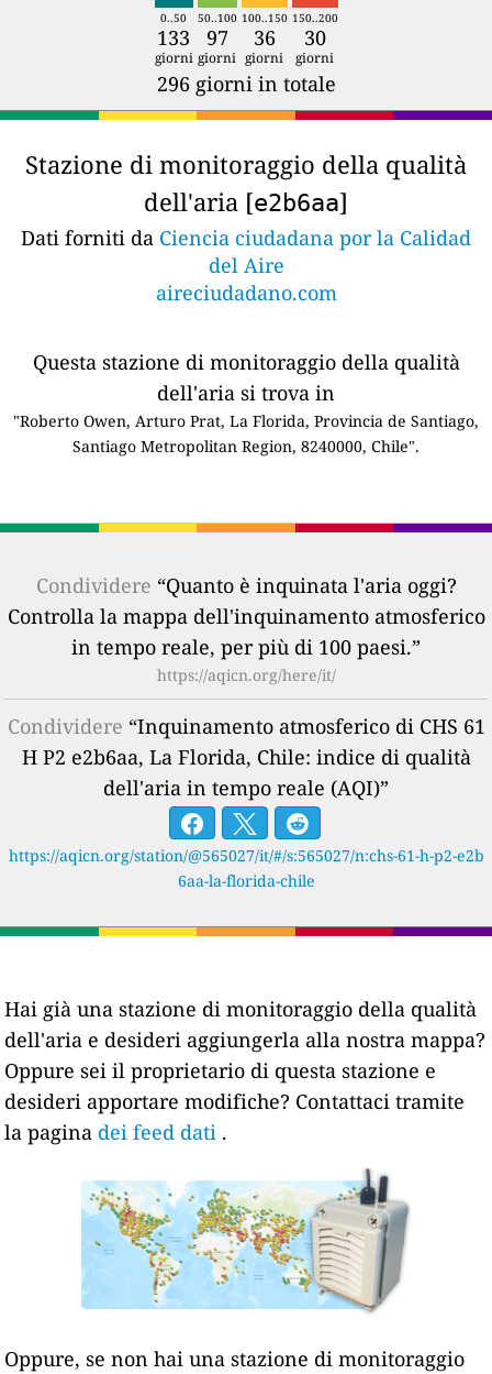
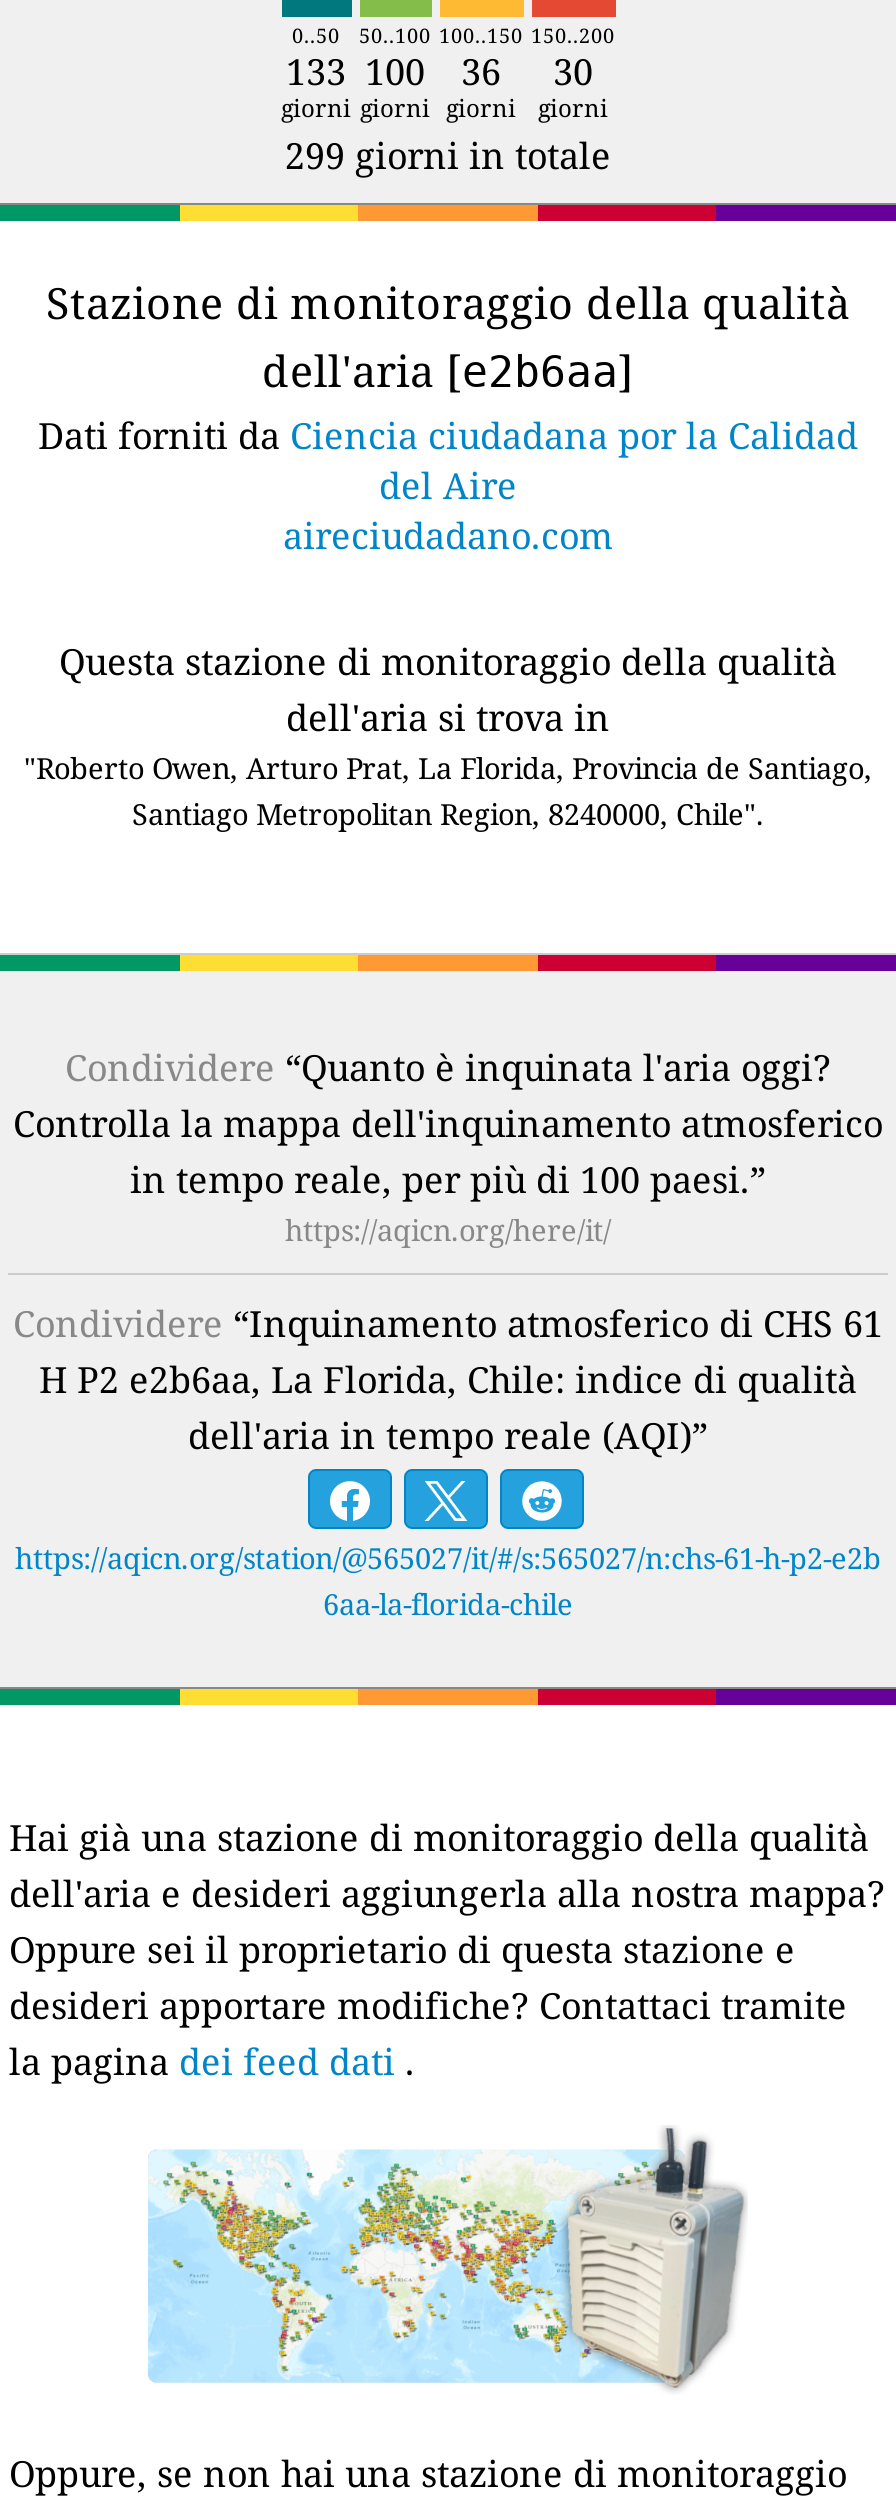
- 133
- 97
+ 133 100

- 296 giorni in totale
+ 299 giorni in totale
